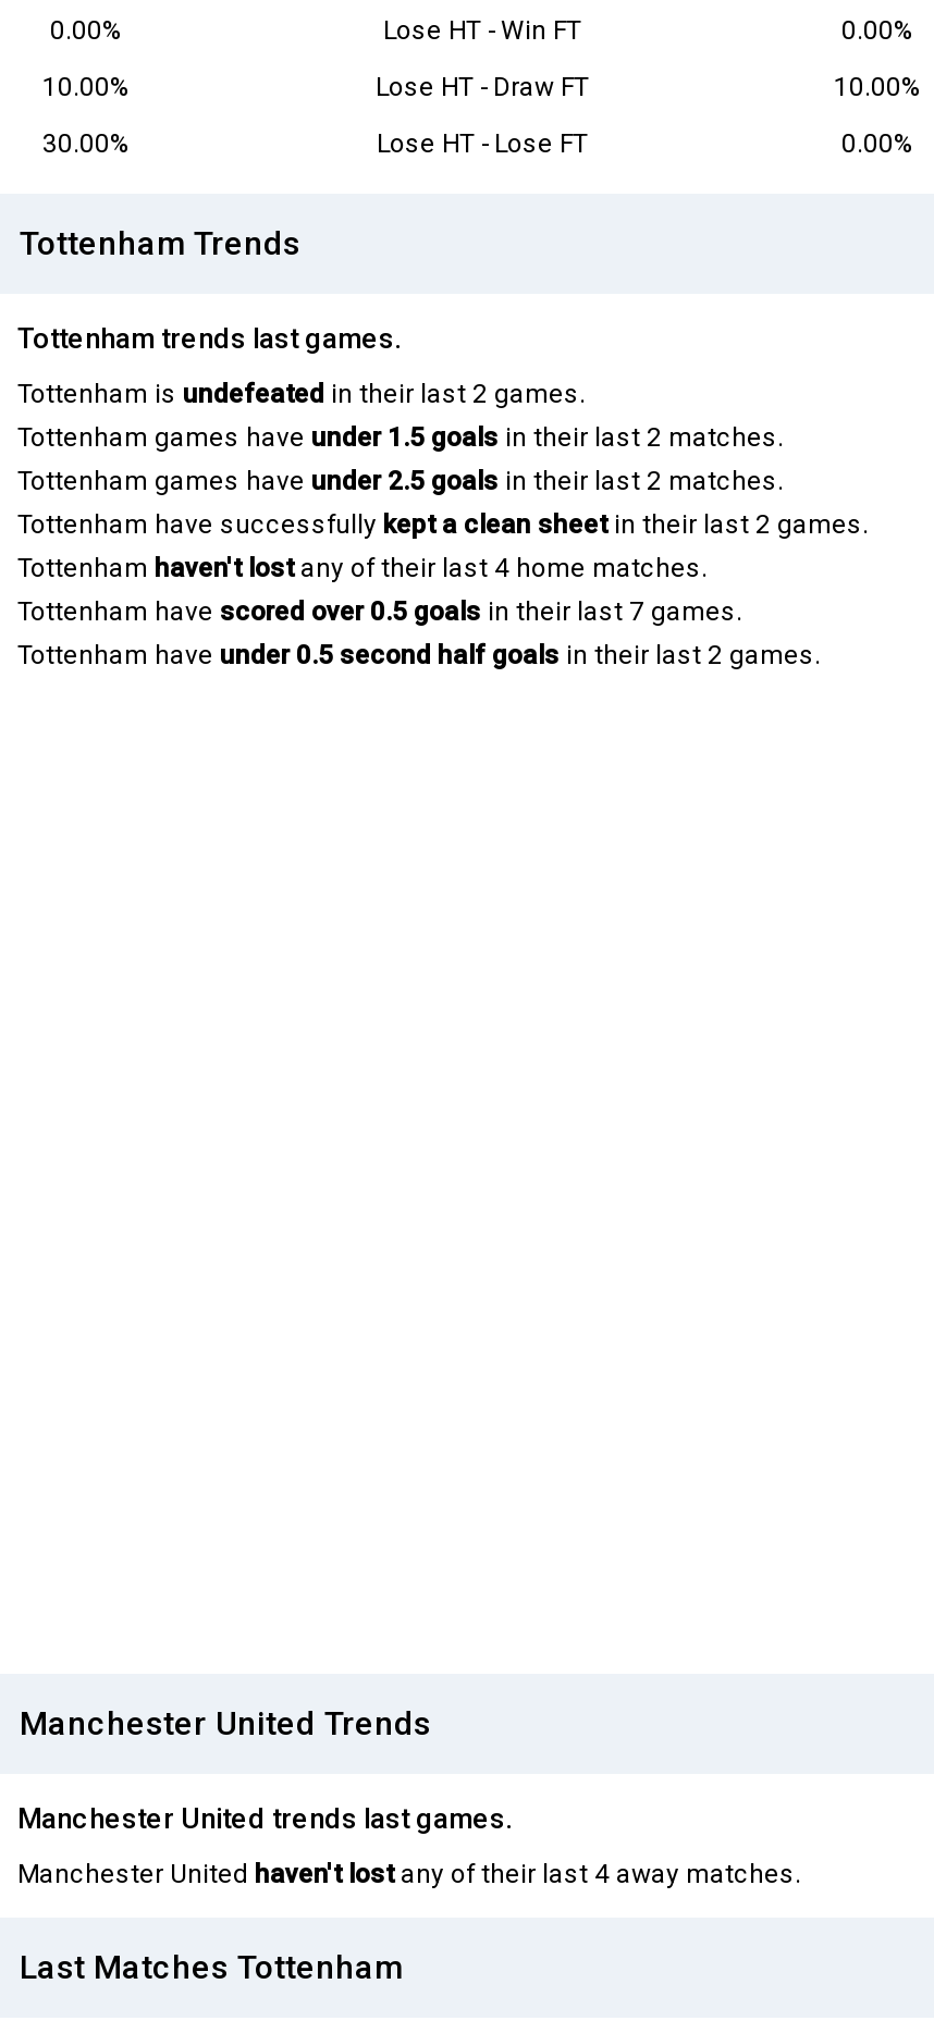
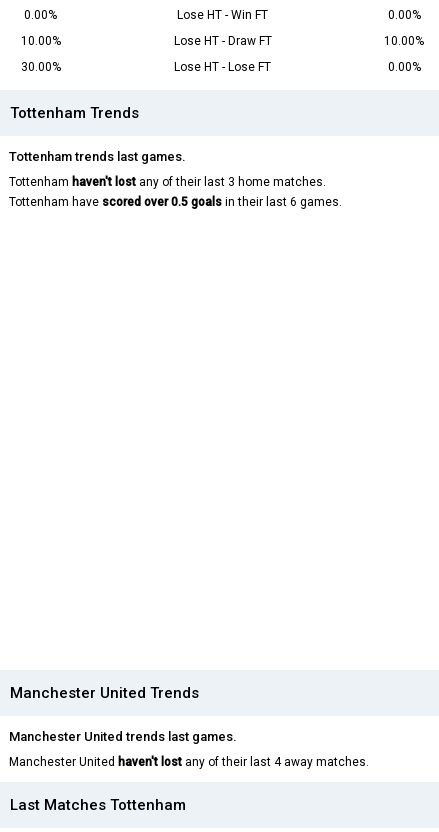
- Tottenham is undefeated in their last 2 games.
- Tottenham games have under 1.5 goals in their last 2 matches.
- Tottenham games have under 2.5 goals in their last 2 matches.
- Tottenham have successfully kept a clean sheet in their last 2 games.
- Tottenham haven't lost any of their last 4 home matches.
- Tottenham have scored over 0.5 goals in their last 7 games.
- Tottenham have under 0.5 second half goals in their last 2 games.
+ Tottenham haven't lost any of their last 3 home matches.
+ Tottenham have scored over 0.5 goals in their last 6 games.
